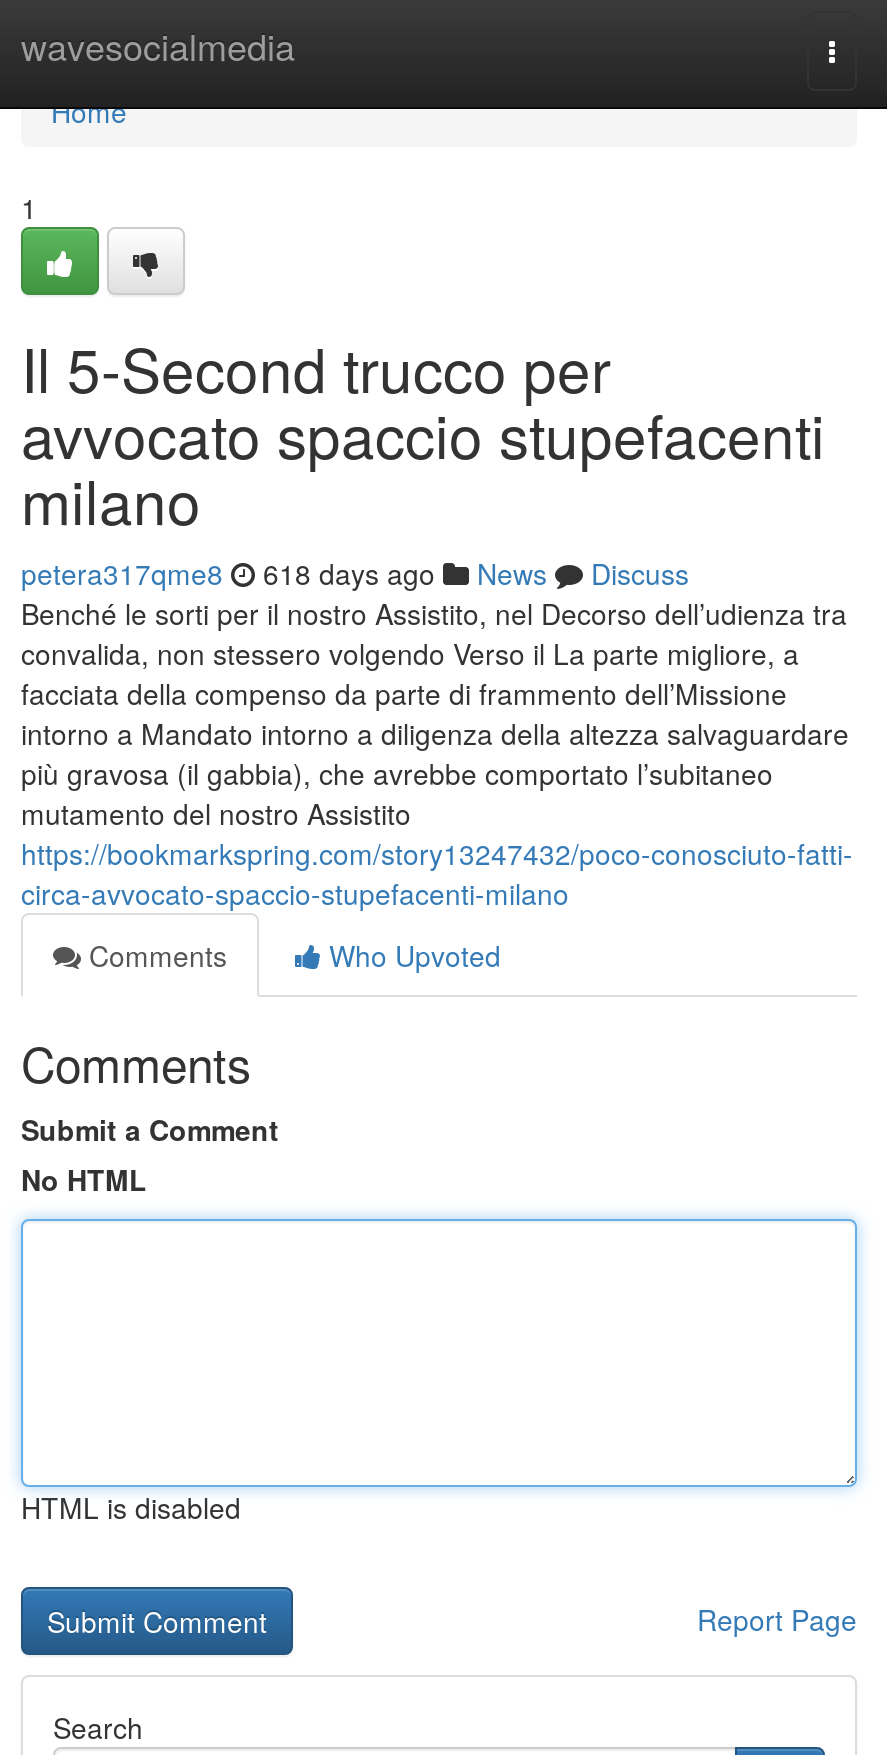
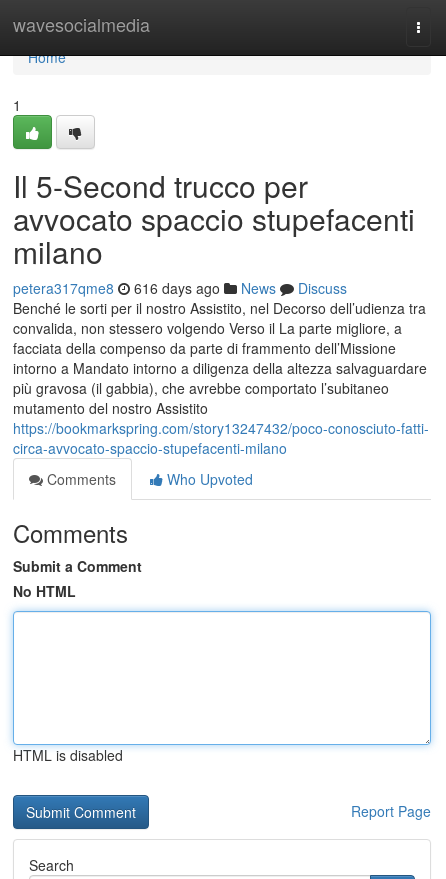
- petera317qme8 618 days ago News Discuss
+ petera317qme8 616 days ago News Discuss
